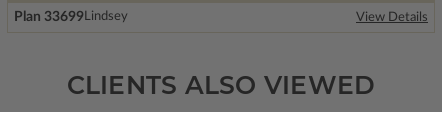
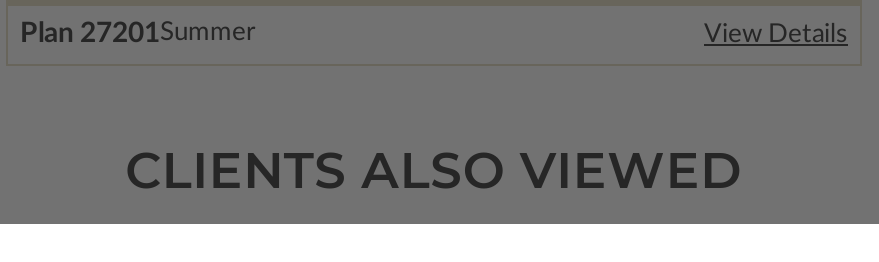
- Plan 33699Lindsey
+ Plan 27201Summer
